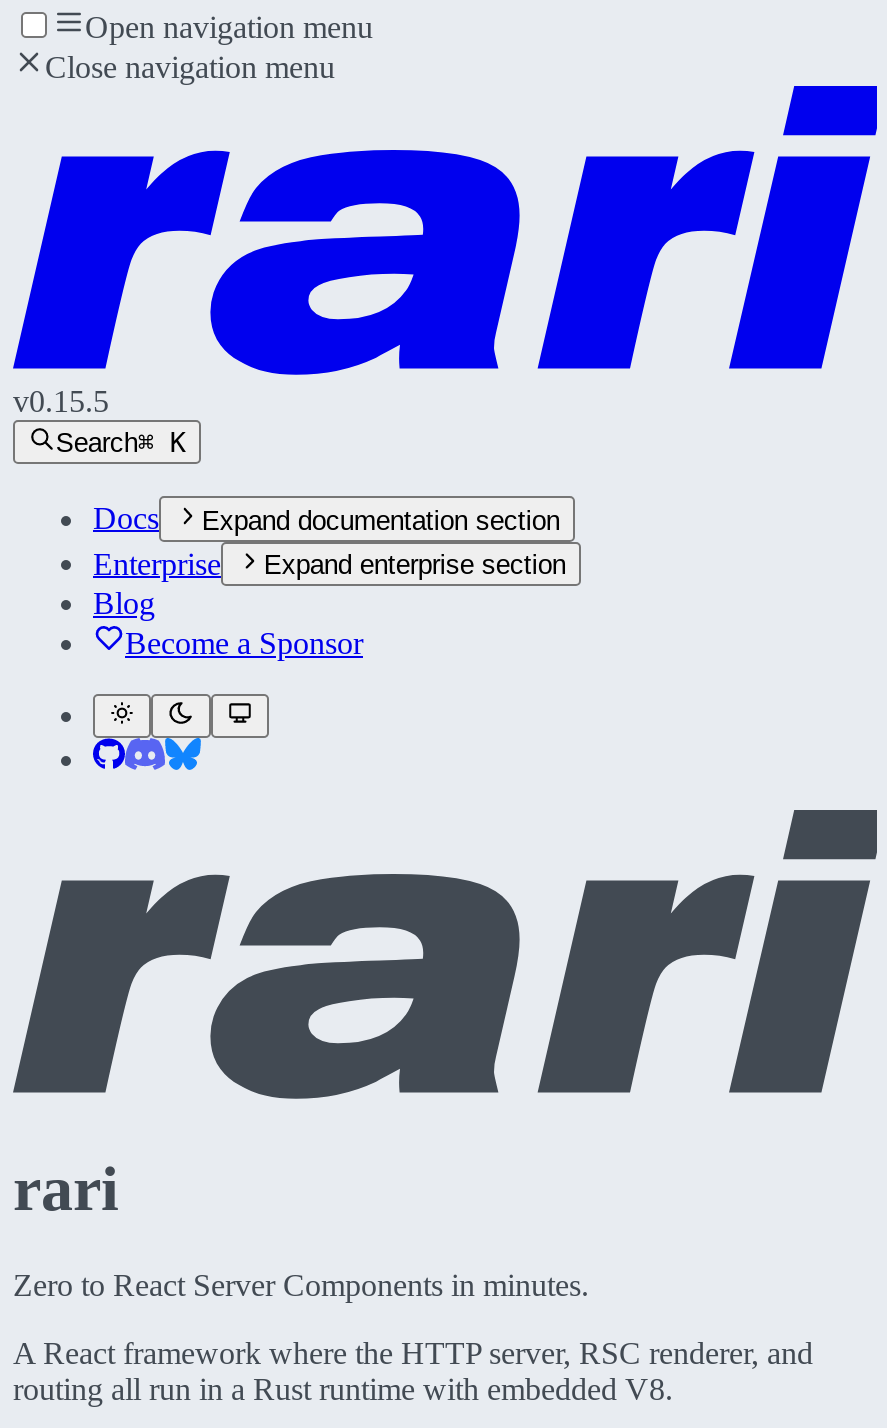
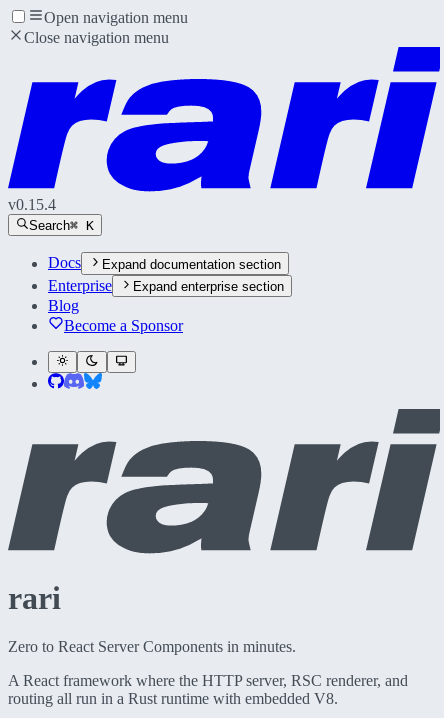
- v0.15.5
+ v0.15.4
